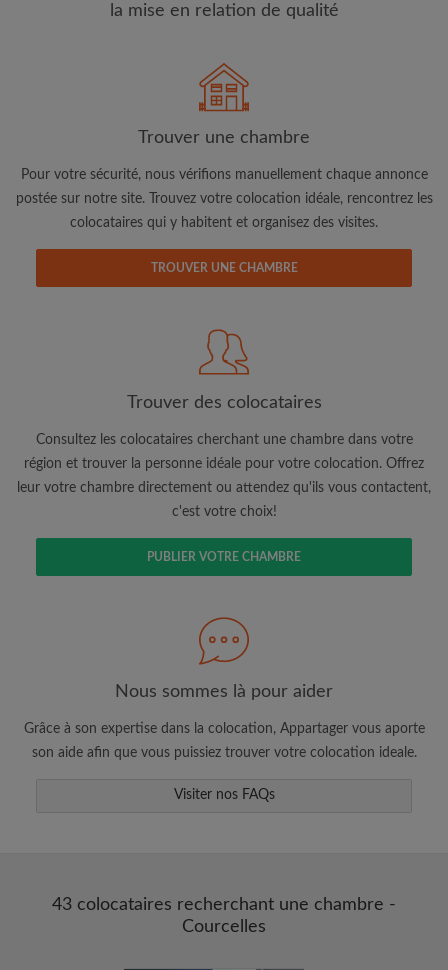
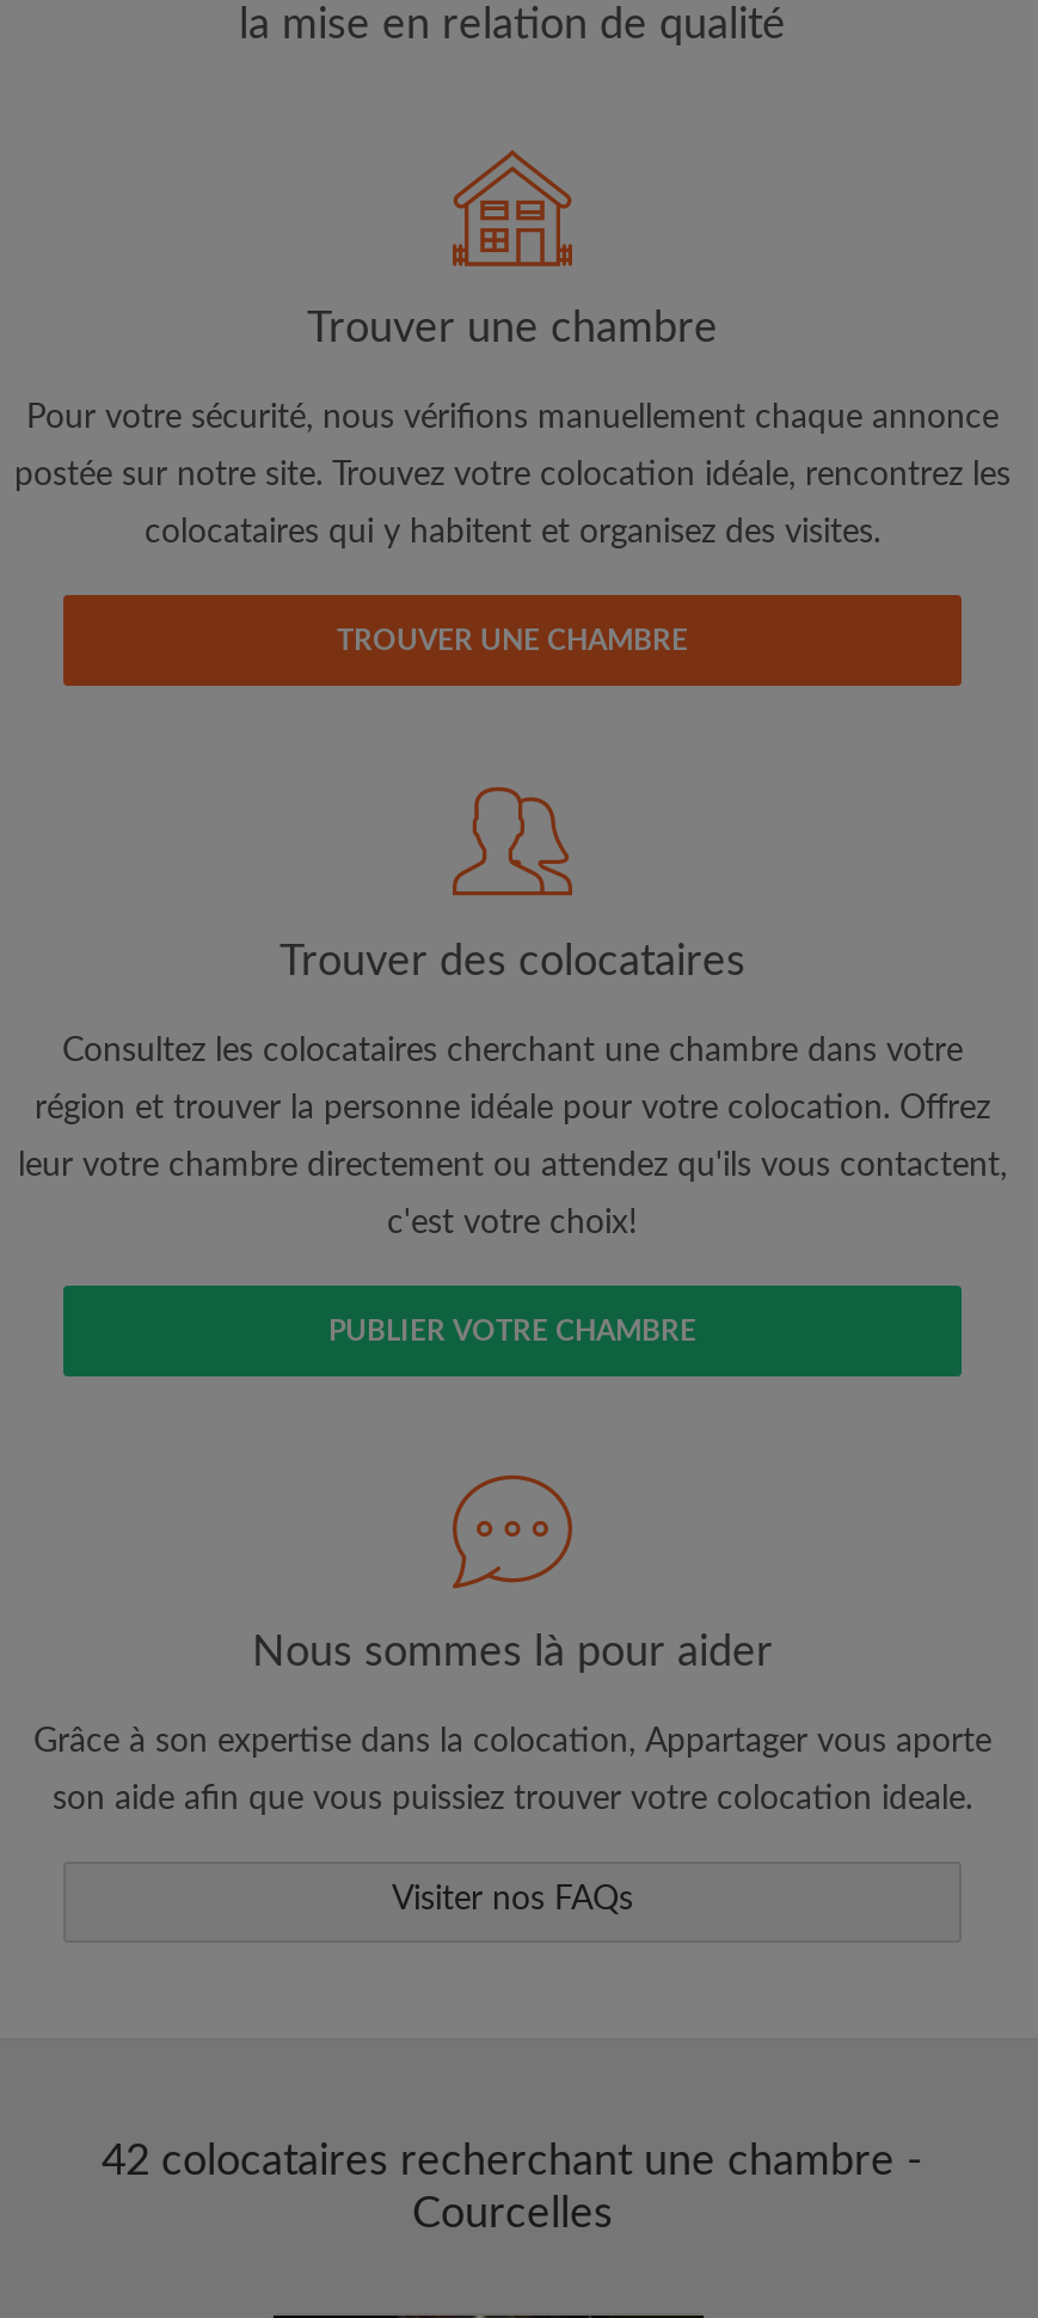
- 43 colocataires recherchant une chambre -
+ 42 colocataires recherchant une chambre -
